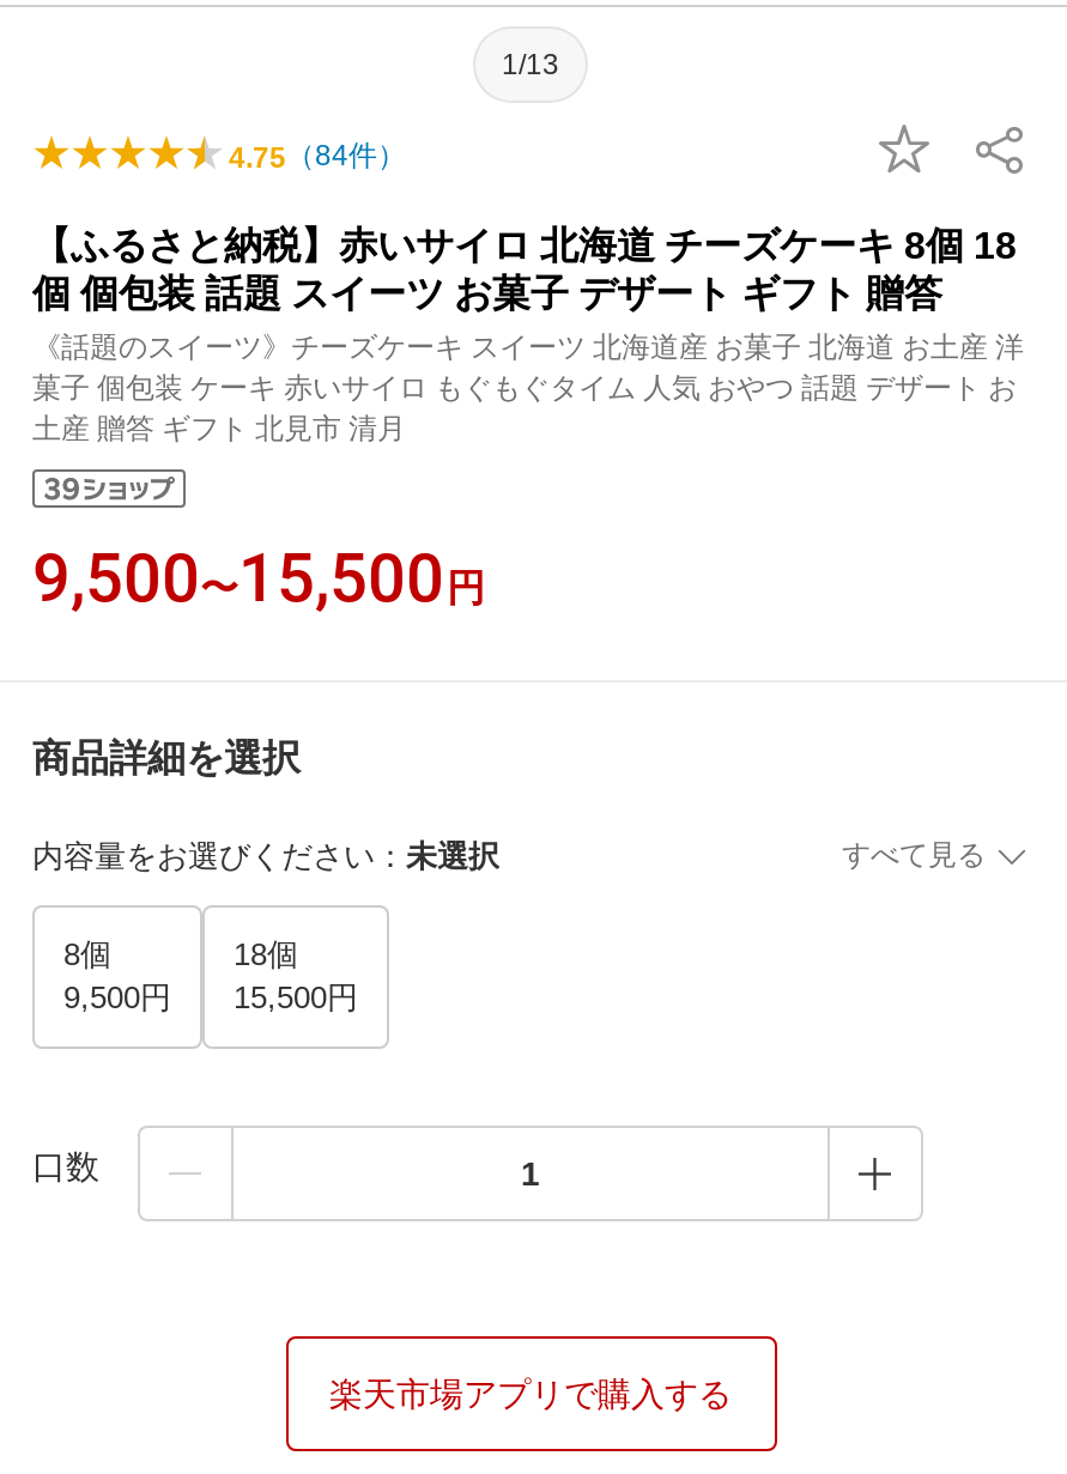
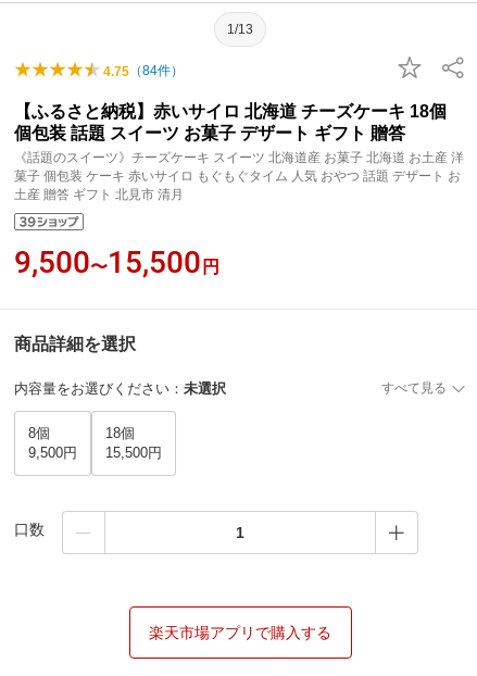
- 【ふるさと納税】赤いサイロ 北海道 チーズケーキ 8個 18
- 個 個包装 話題 スイーツ お菓子 デザート ギフト 贈答
+ 【ふるさと納税】赤いサイロ 北海道 チーズケーキ 18個
+ 個包装 話題 スイーツ お菓子 デザート ギフト 贈答
